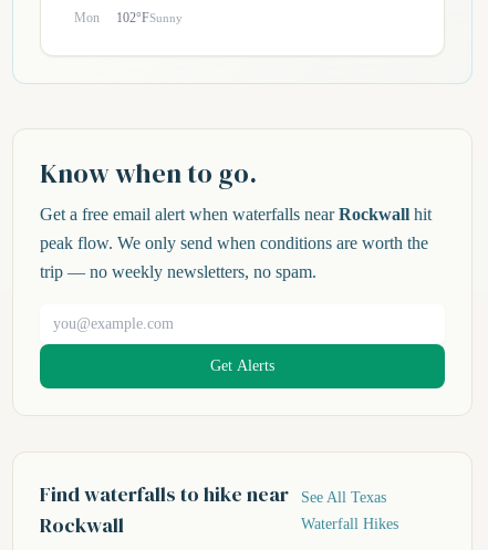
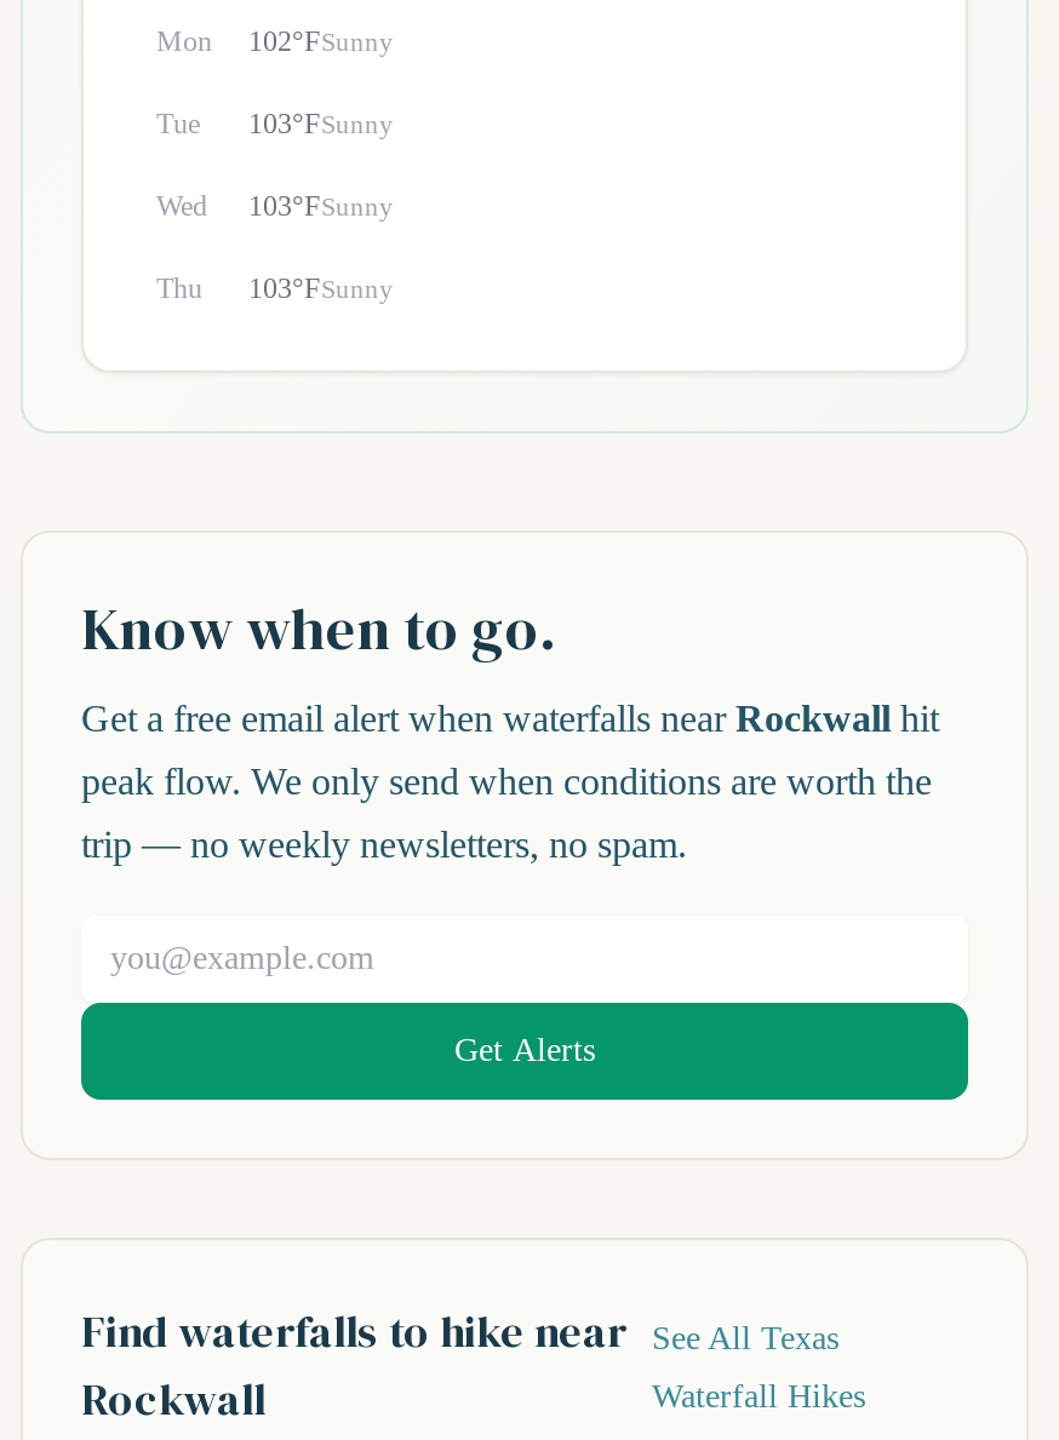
+ Tue
+ 103°FSunny
+ Wed
+ 103°FSunny
+ Thu
+ 103°FSunny
